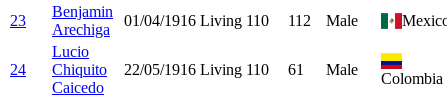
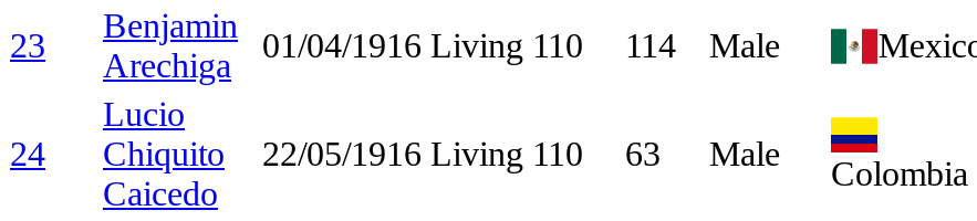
- 01/04/1916 Living 110 112 Male
+ 01/04/1916 Living 110 114 Male

- 24 Chiquito 22/05/1916 Living 110 61 Male
+ 24 Chiquito 22/05/1916 Living 110 63 Male
